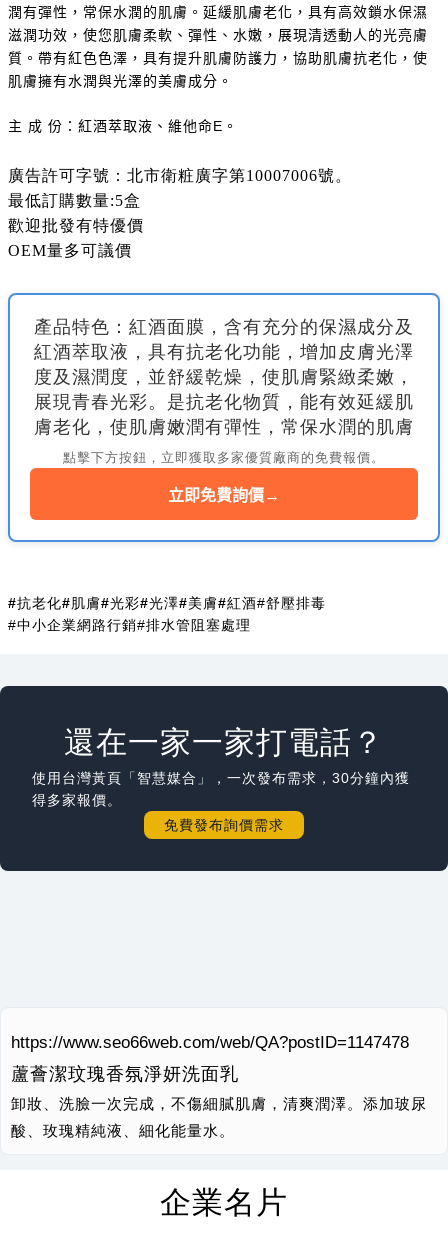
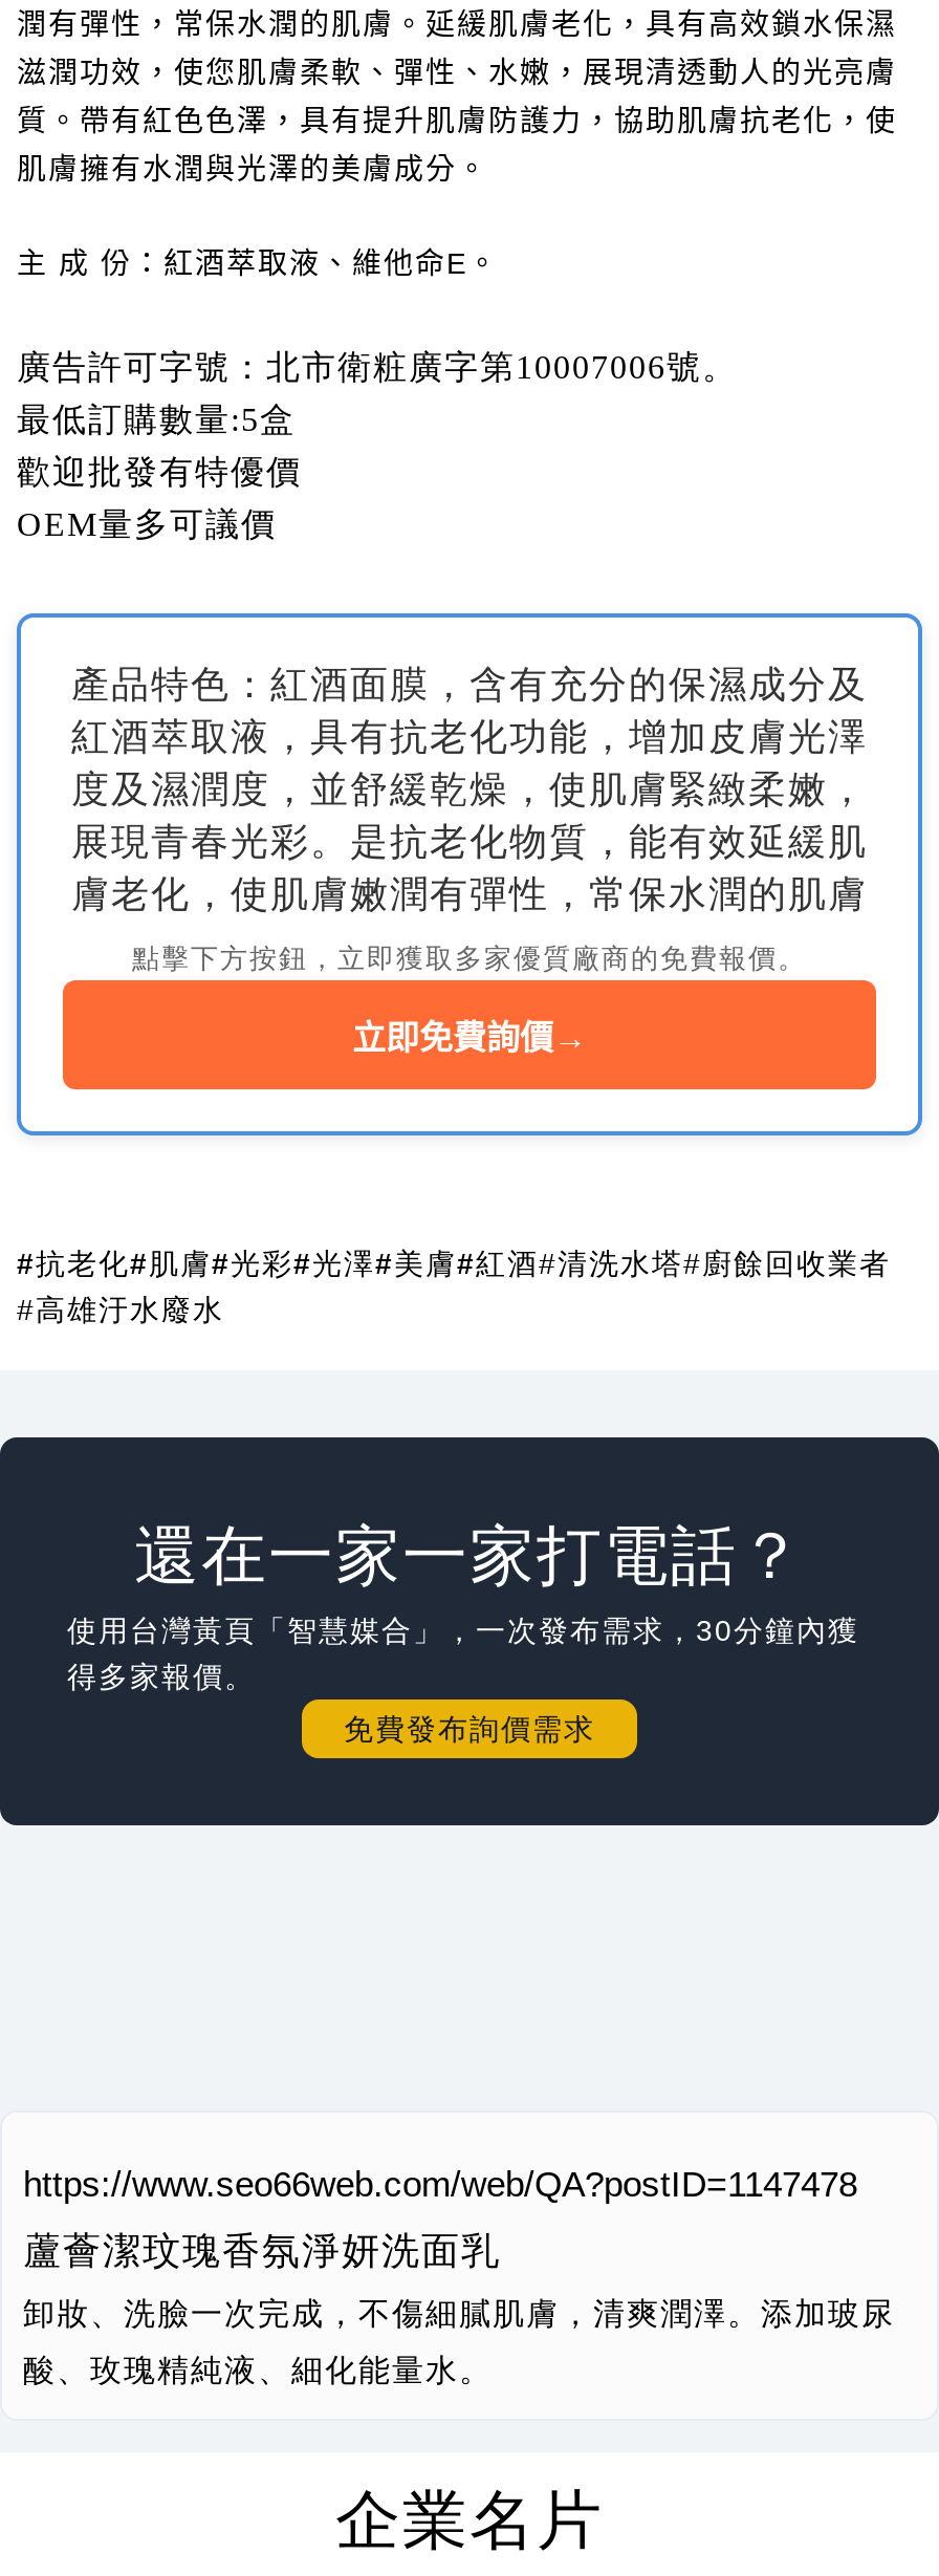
- #抗老化#肌膚#光彩#光澤#美膚#紅酒#舒壓排毒
- #中小企業網路行銷#排水管阻塞處理
+ #抗老化#肌膚#光彩#光澤#美膚#紅酒#清洗水塔#廚餘回收業者
+ #高雄汙水廢水
